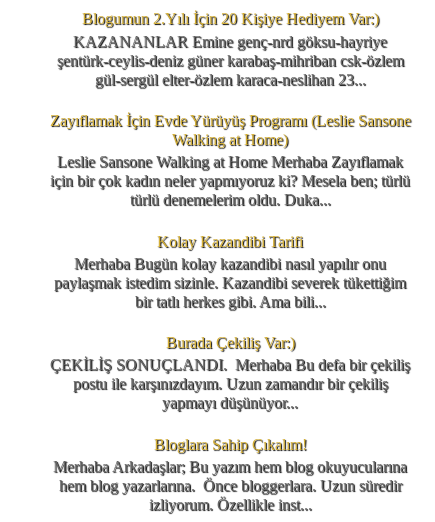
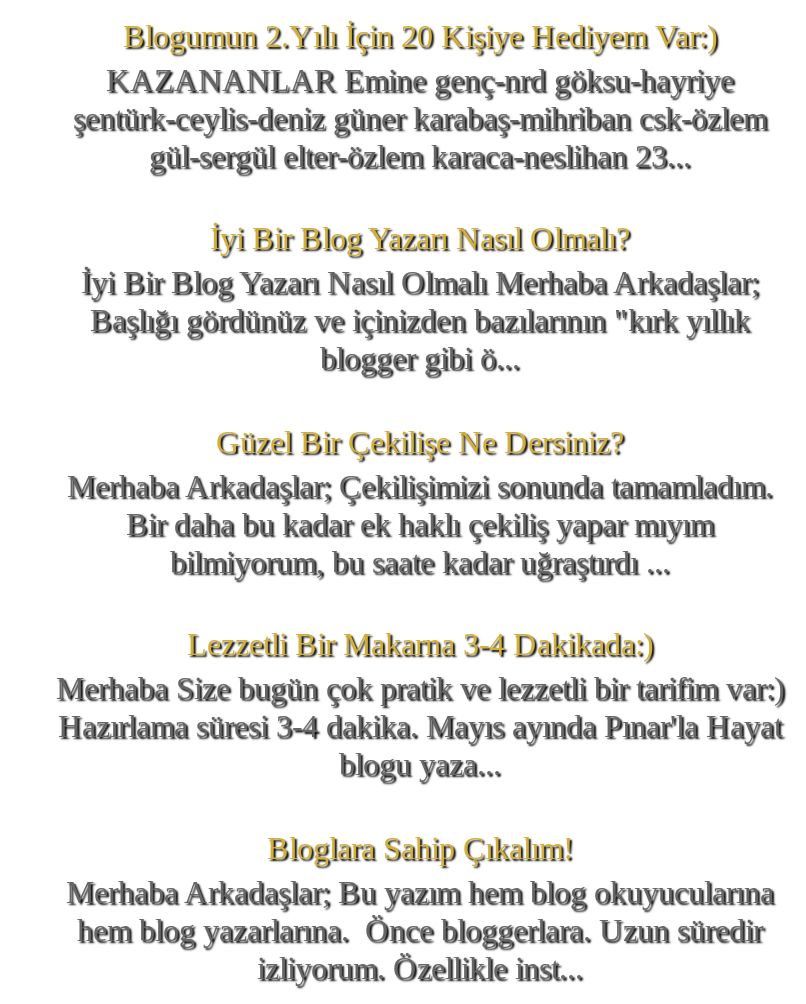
- Zayıflamak İçin Evde Yürüyüş Programı (Leslie Sansone
- Walking at Home)
- Leslie Sansone Walking at Home Merhaba Zayıflamak
- için bir çok kadın neler yapmıyoruz ki? Mesela ben; türlü
- türlü denemelerim oldu. Duka...
+ İyi Bir Blog Yazarı Nasıl Olmalı?
+ İyi Bir Blog Yazarı Nasıl Olmalı Merhaba Arkadaşlar;
+ Başlığı gördünüz ve içinizden bazılarının "kırk yıllık
+ blogger gibi ö...

- Kolay Kazandibi Tarifi
- Merhaba Bugün kolay kazandibi nasıl yapılır onu
- paylaşmak istedim sizinle. Kazandibi severek tükettiğim
- bir tatlı herkes gibi. Ama bili...
+ Güzel Bir Çekilişe Ne Dersiniz?
+ Merhaba Arkadaşlar; Çekilişimizi sonunda tamamladım.
+ Bir daha bu kadar ek haklı çekiliş yapar mıyım
+ bilmiyorum, bu saate kadar uğraştırdı ...

- Burada Çekiliş Var:)
- ÇEKİLİŞ SONUÇLANDI. Merhaba Bu defa bir çekiliş
- postu ile karşınızdayım. Uzun zamandır bir çekiliş
- yapmayı düşünüyor...
+ Lezzetli Bir Makarna 3-4 Dakikada:)
+ Merhaba Size bugün çok pratik ve lezzetli bir tarifim var:)
+ Hazırlama süresi 3-4 dakika. Mayıs ayında Pınar'la Hayat
+ blogu yaza...
